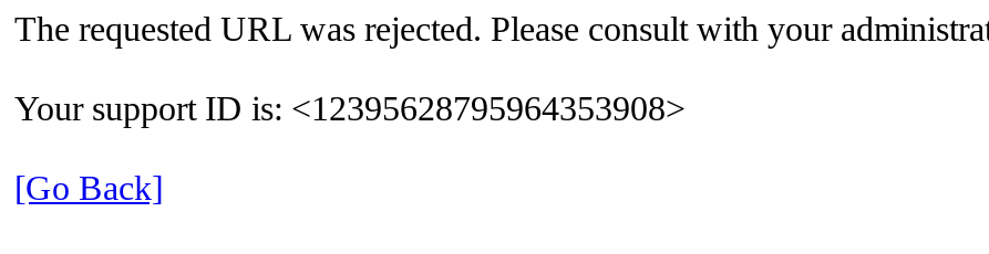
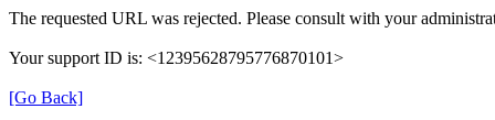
- Your support ID is: <12395628795964353908>
+ Your support ID is: <12395628795776870101>
